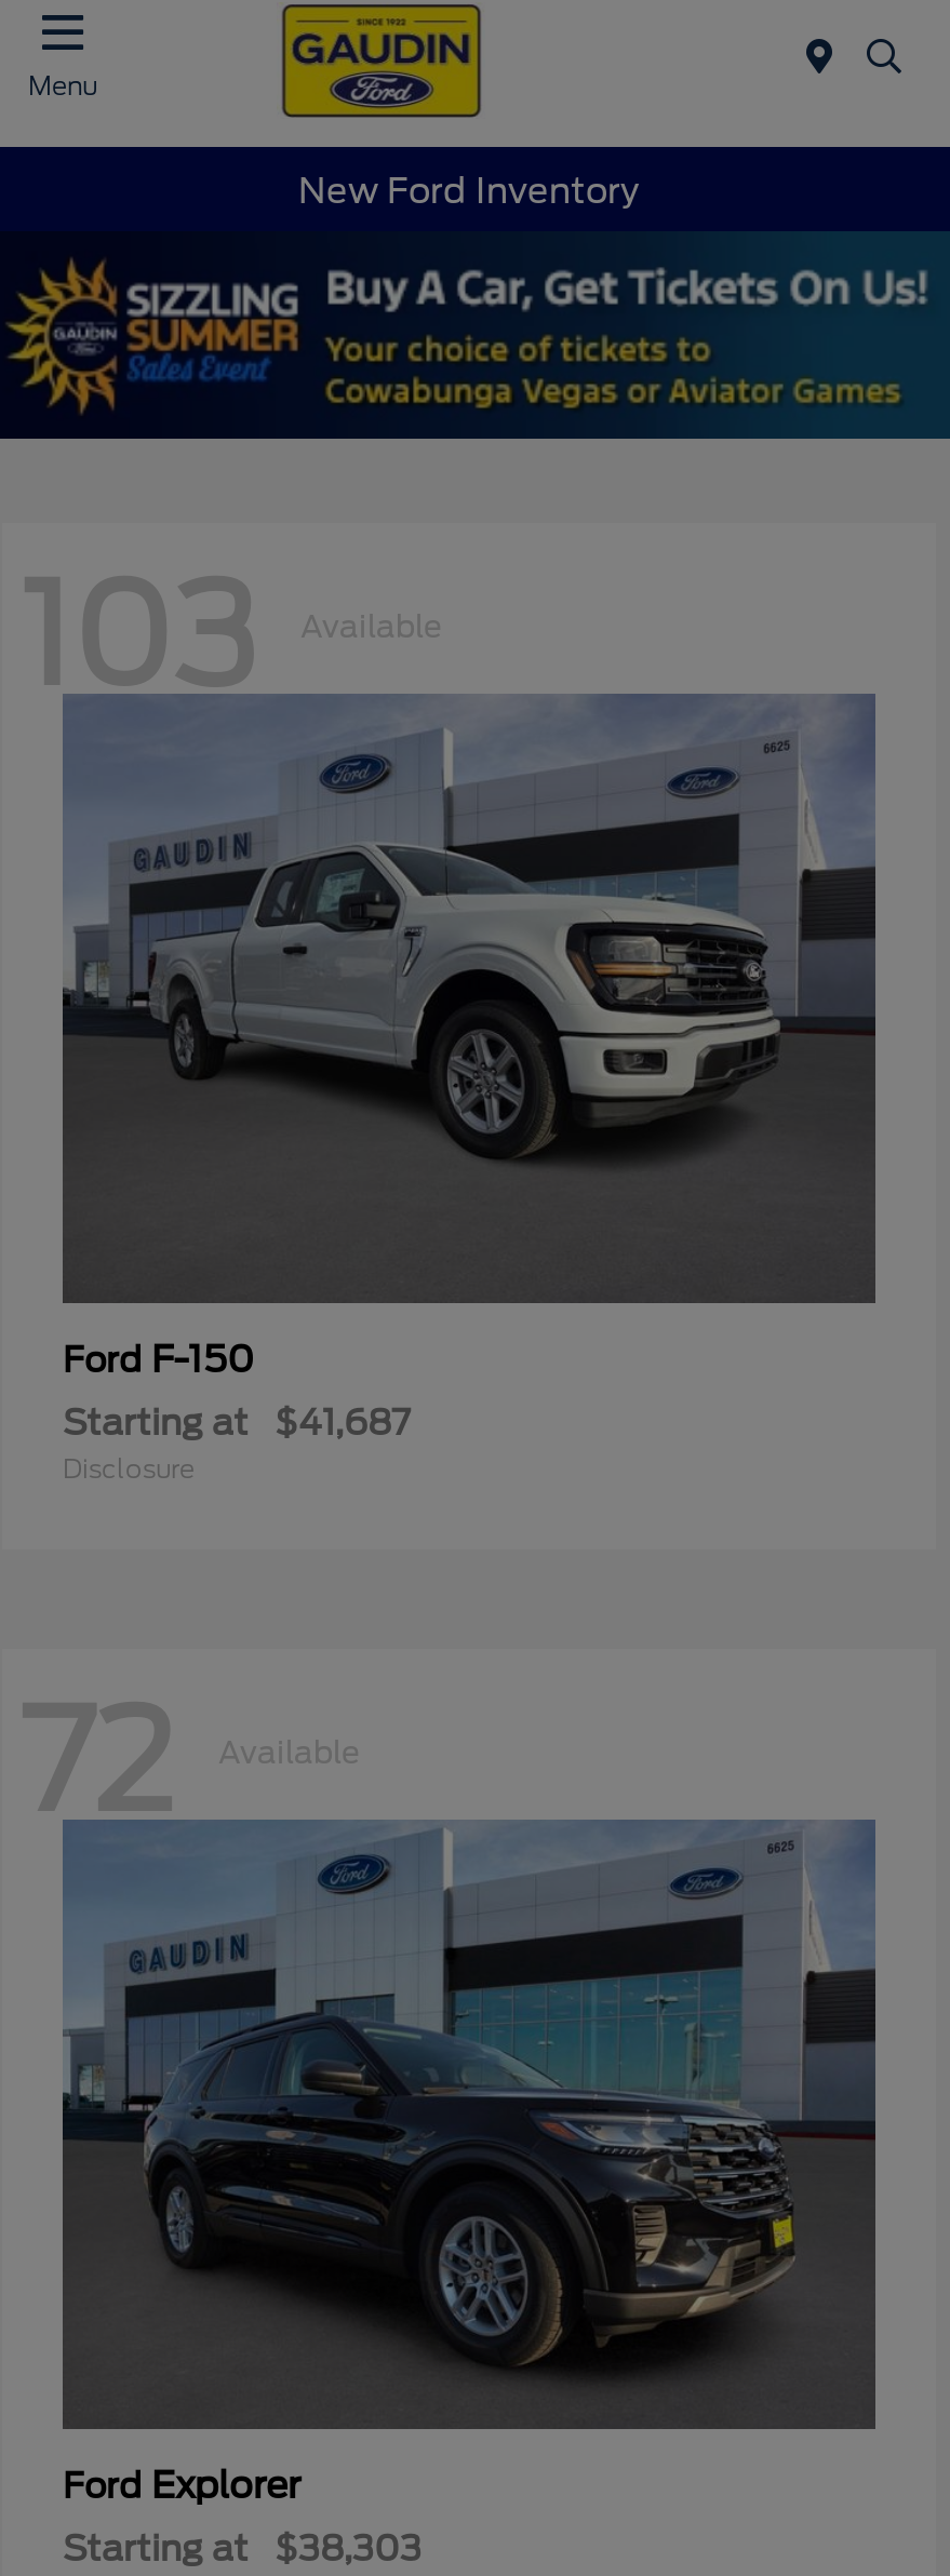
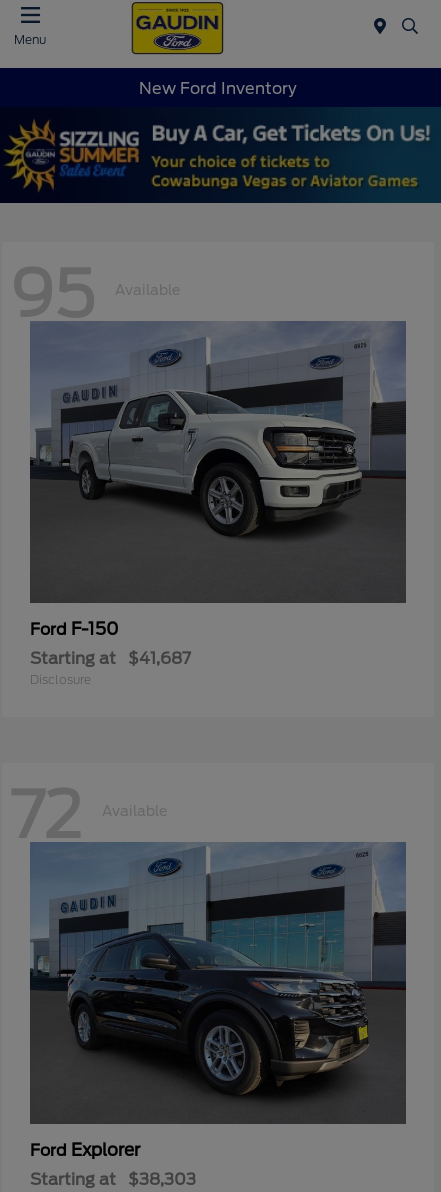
- 103
+ 95
